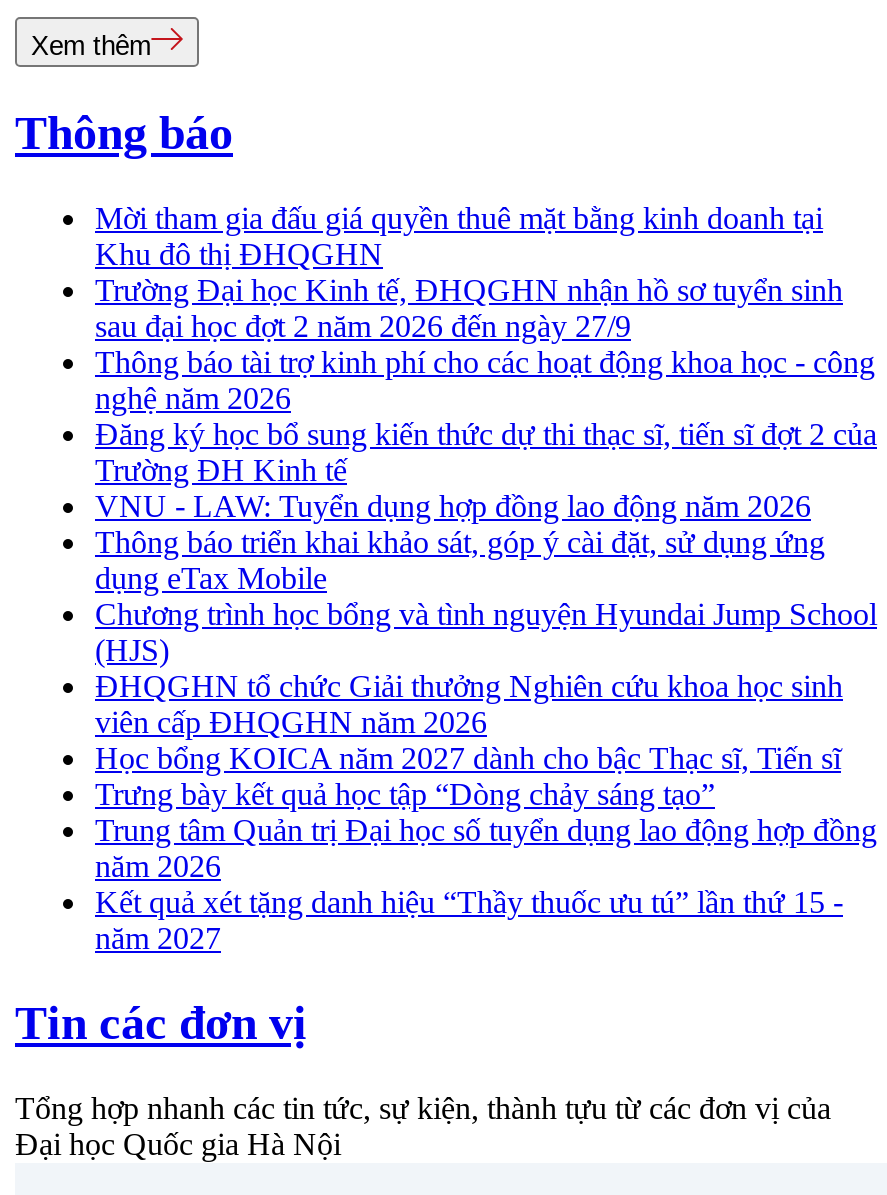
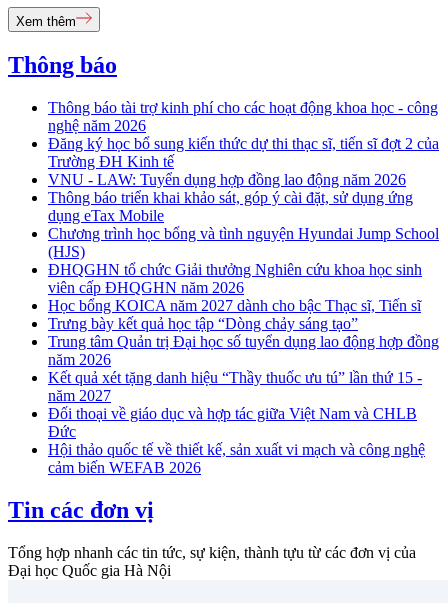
- Mời tham gia đấu giá quyền thuê mặt bằng kinh doanh tại
- Khu đô thị ĐHQGHN
- Trường Đại học Kinh tế, ĐHQGHN nhận hồ sơ tuyển sinh
- sau đại học đợt 2 năm 2026 đến ngày 27/9

moved up: Thông báo tài trợ kinh phí cho các hoạt động khoa học - công | nghệ năm 2026 | Đăng ký học bổ sung kiến thức dự thi thạc sĩ, tiến sĩ đợt 2 của | ... | Kết quả xét tặng danh hiệu “Thầy thuốc ưu tú” lần thứ 15 - | năm 2027

+ Đối thoại về giáo dục và hợp tác giữa Việt Nam và CHLB
+ Đức
+ Hội thảo quốc tế về thiết kế, sản xuất vi mạch và công nghệ
+ cảm biến WEFAB 2026
